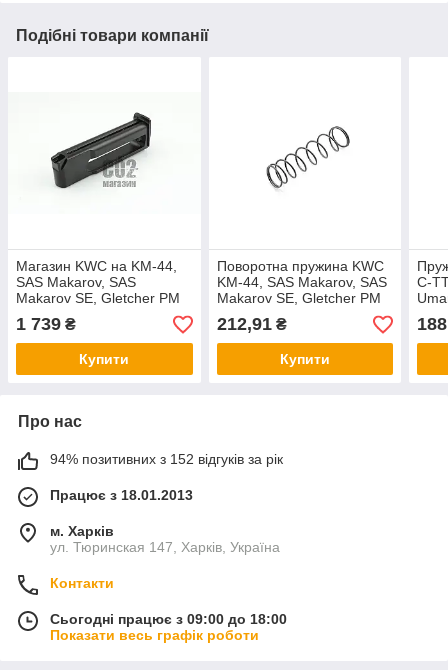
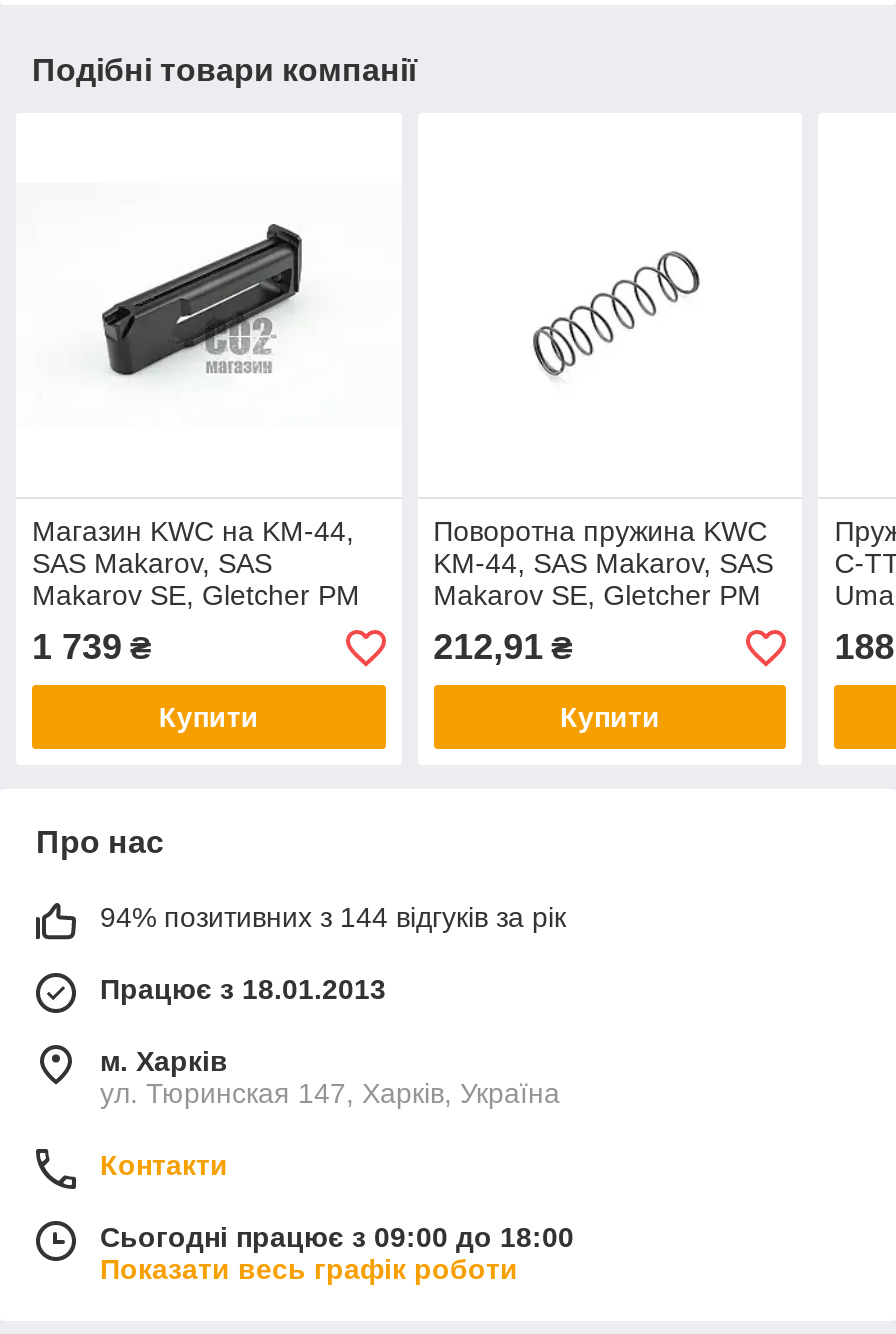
- 94% позитивних з 152 відгуків за рік
+ 94% позитивних з 144 відгуків за рік
